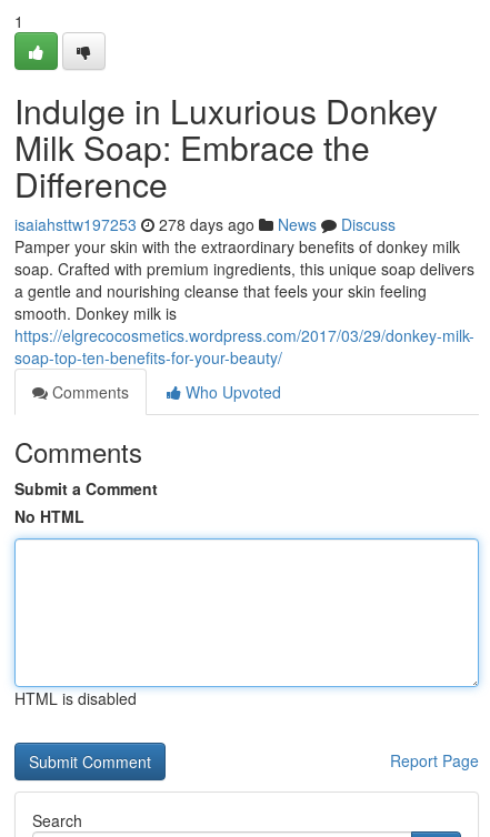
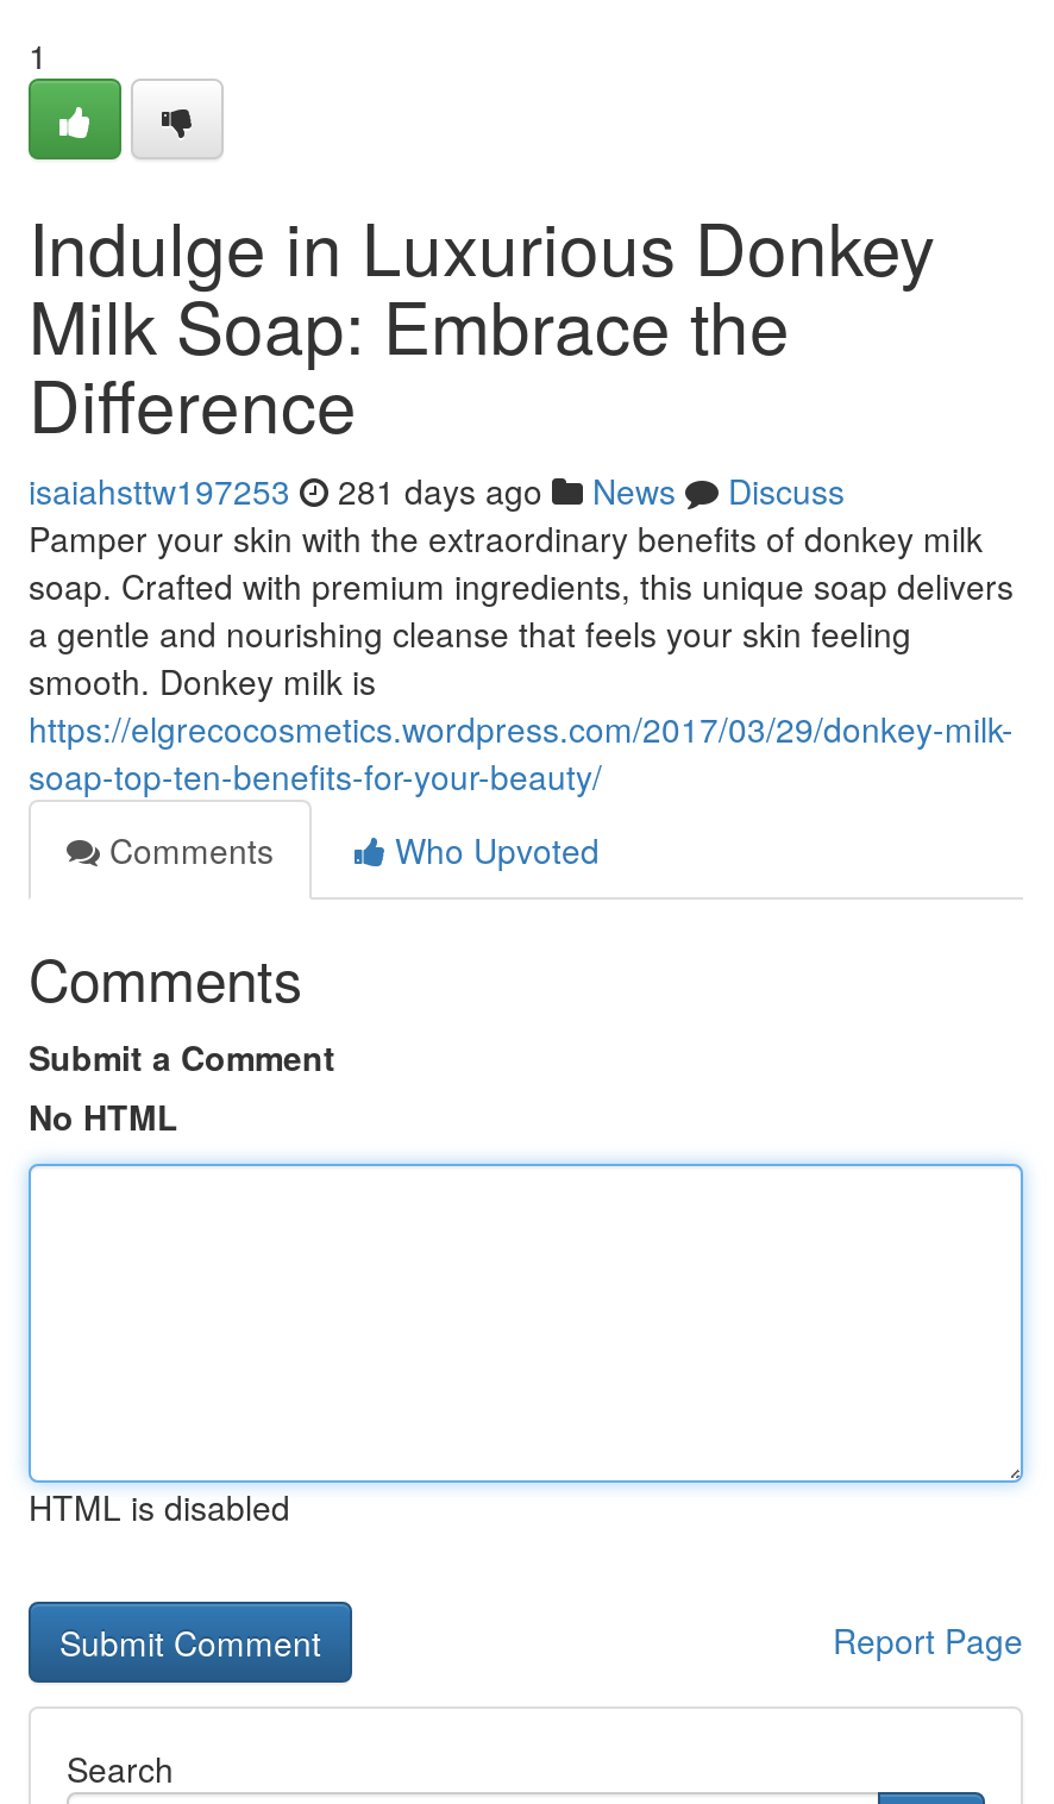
- isaiahsttw197253 278 days ago News Discuss
+ isaiahsttw197253 281 days ago News Discuss
